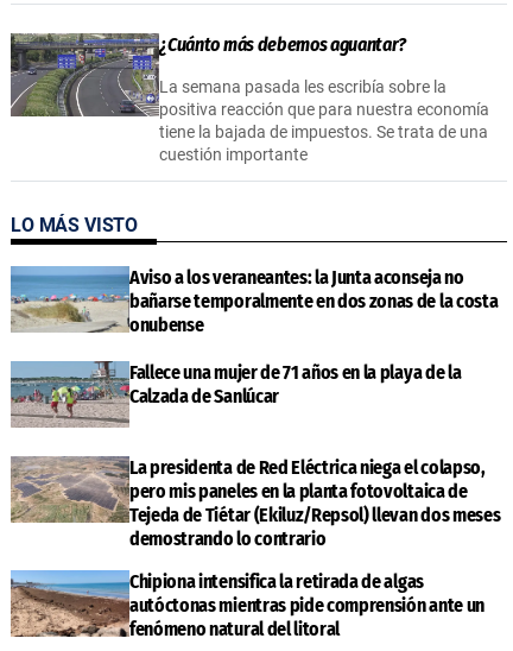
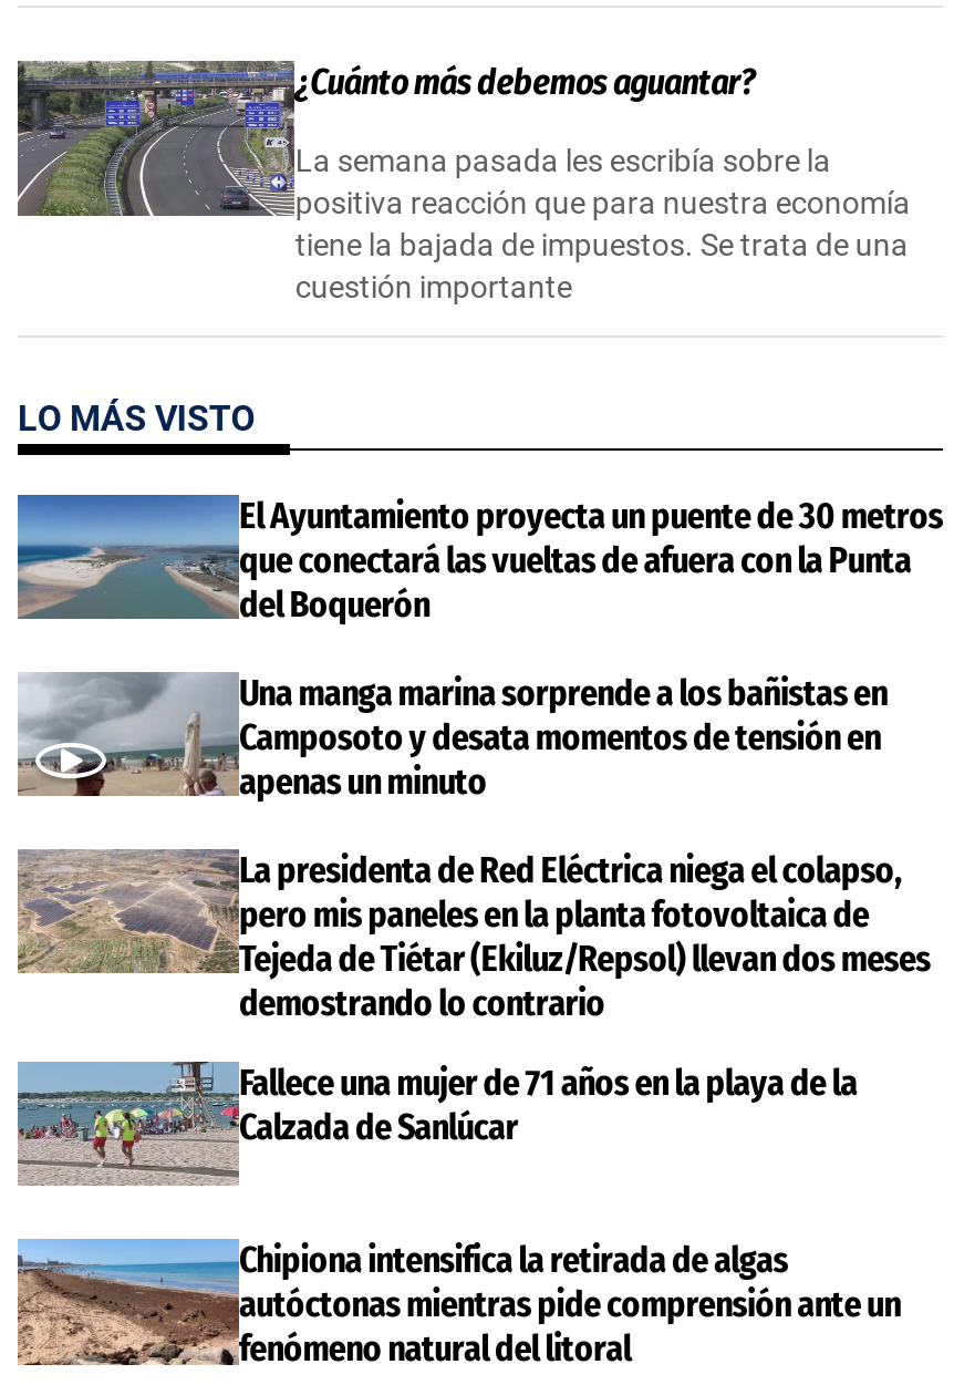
+ Una manga marina sorprende a los bañistas en
+ Camposoto y desata momentos de tensión en
+ apenas un minuto

- [image]
- Aviso a los veraneantes: la Junta aconseja no
- bañarse temporalmente en dos zonas de la costa
- onubense
+ [image]
+ El Ayuntamiento proyecta un puente de 30 metros
+ que conectará las vueltas de afuera con la Punta
+ del Boquerón

- [image]
+ [image]

moved down: Fallece una mujer de 71 años en la playa de la | Calzada de Sanlúcar
